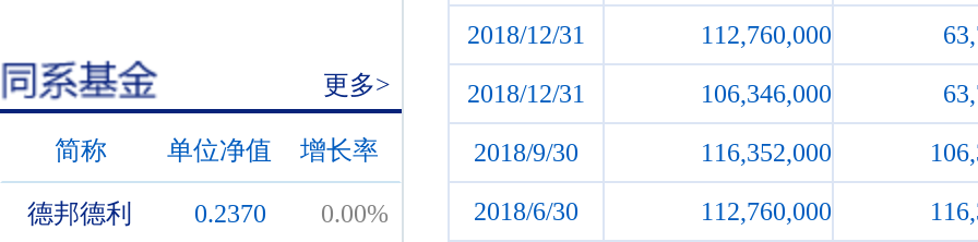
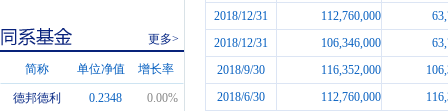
- 0.2370 0.00%
+ 0.2348 0.00%
